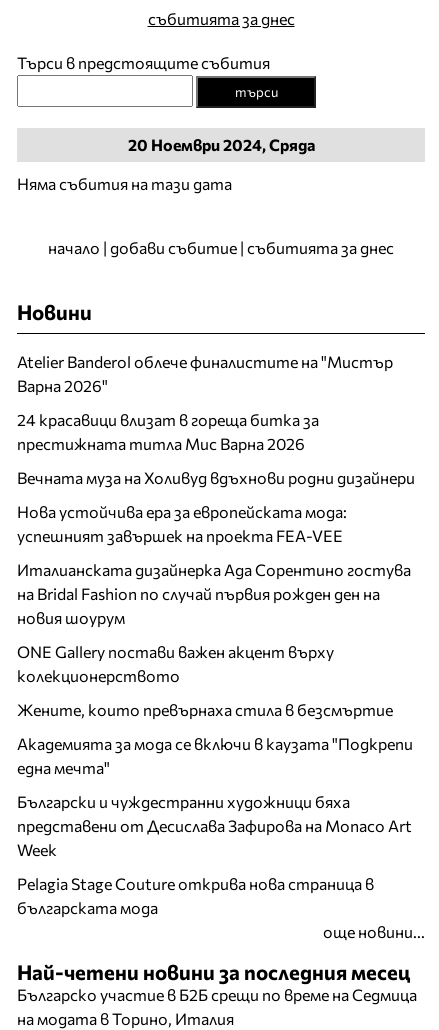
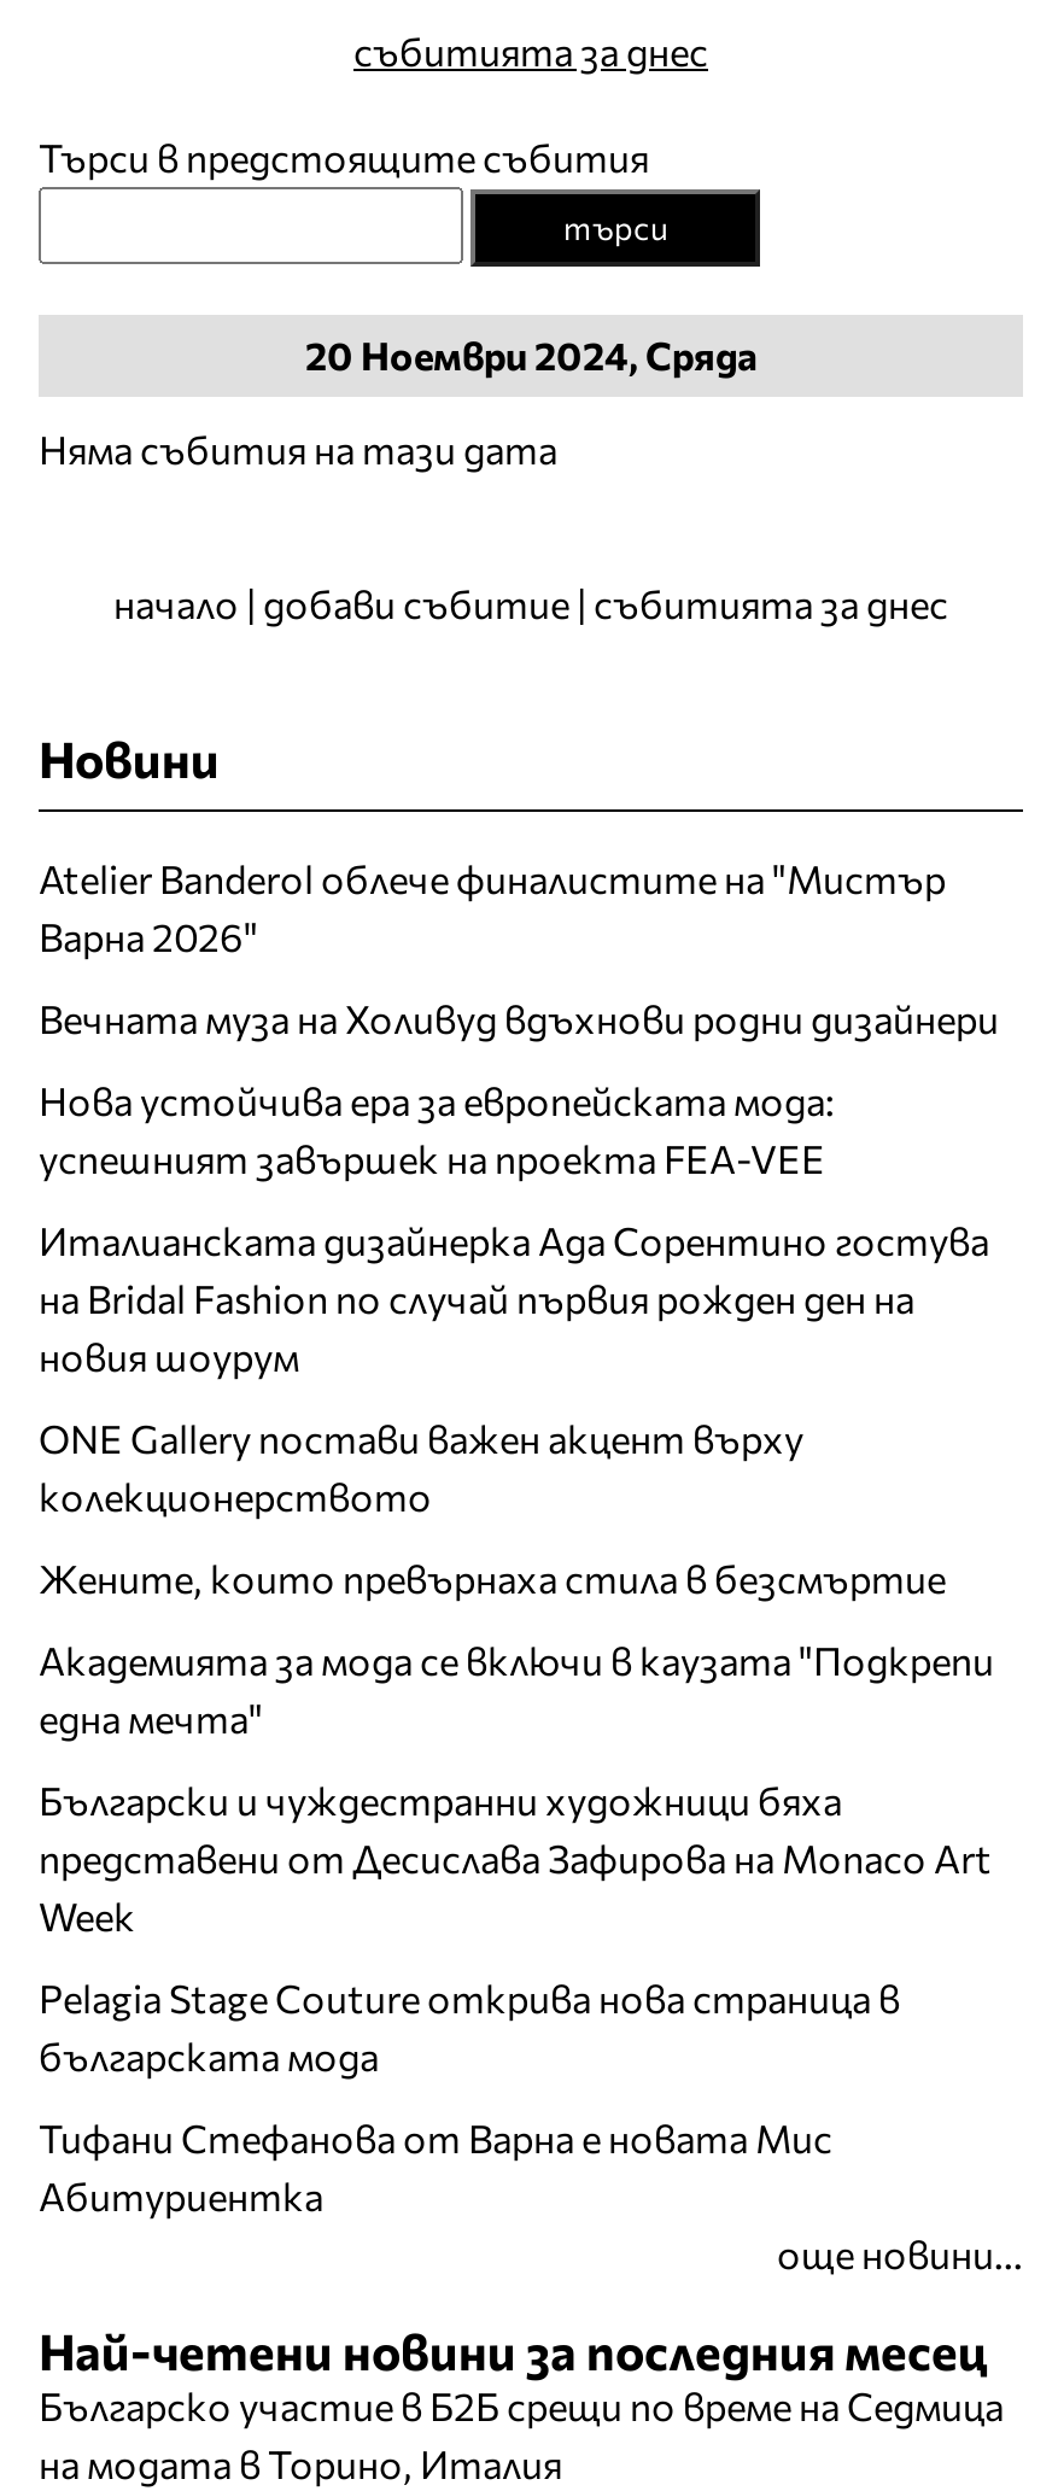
- 24 красавици влизат в гореща битка за
- престижната титла Мис Варна 2026

moved up: Вечната муза на Холивуд вдъхнови родни дизайнери | Нова устойчива ера за европейската мода: | успешният завършек на проекта FEA-VEE | ... | Pelagia Stage Couture открива нова страница в | българската мода

+ Тифани Стефанова от Варна е новата Мис
+ Абитуриентка
